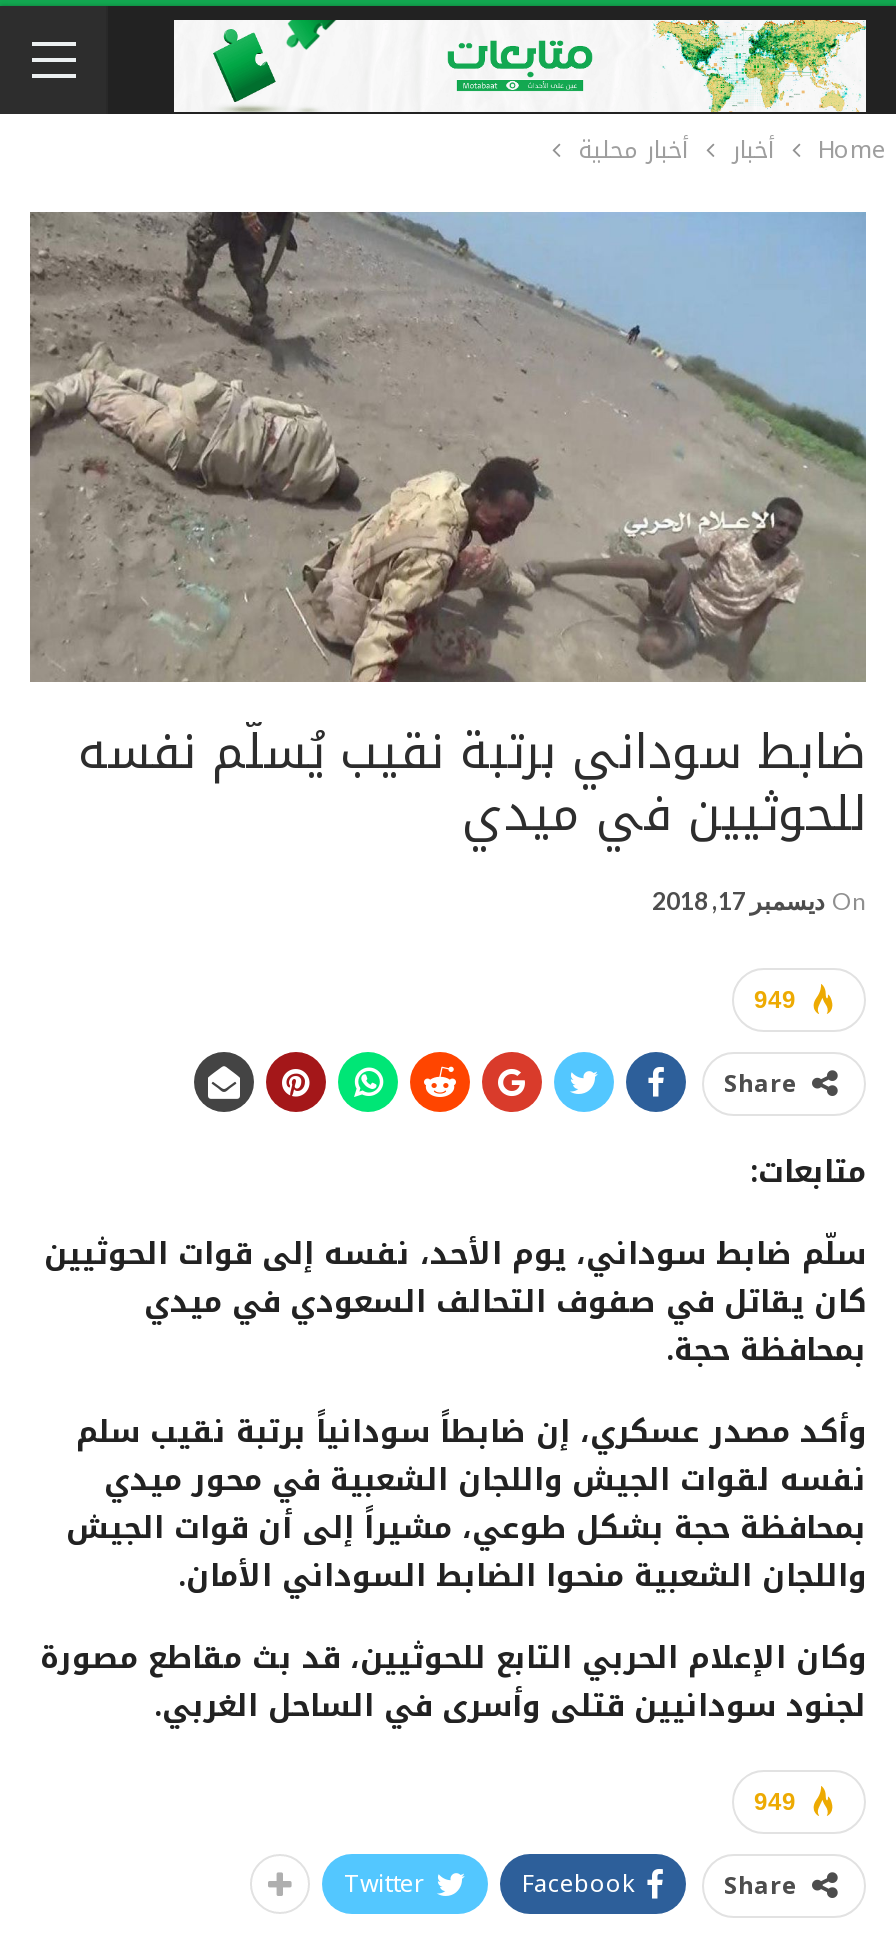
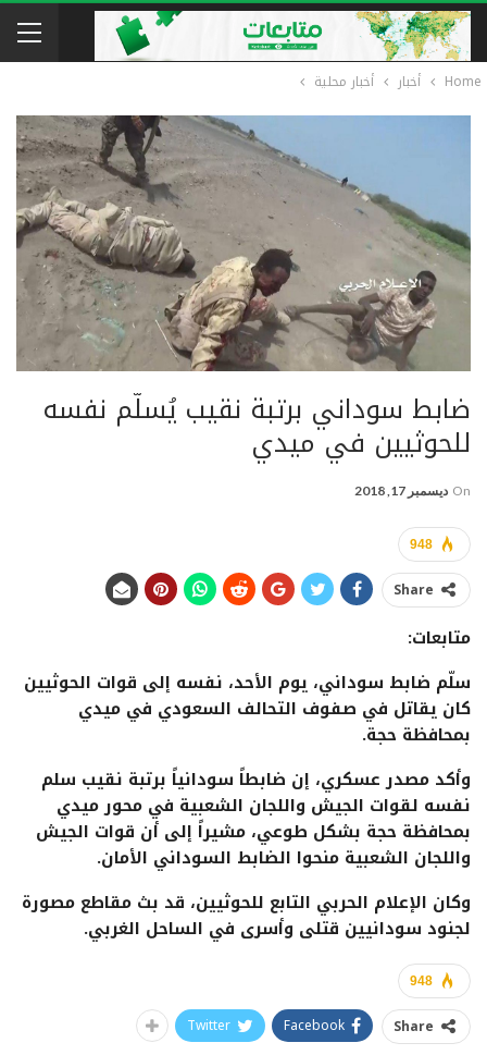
- 949
+ 948

- 949
+ 948
